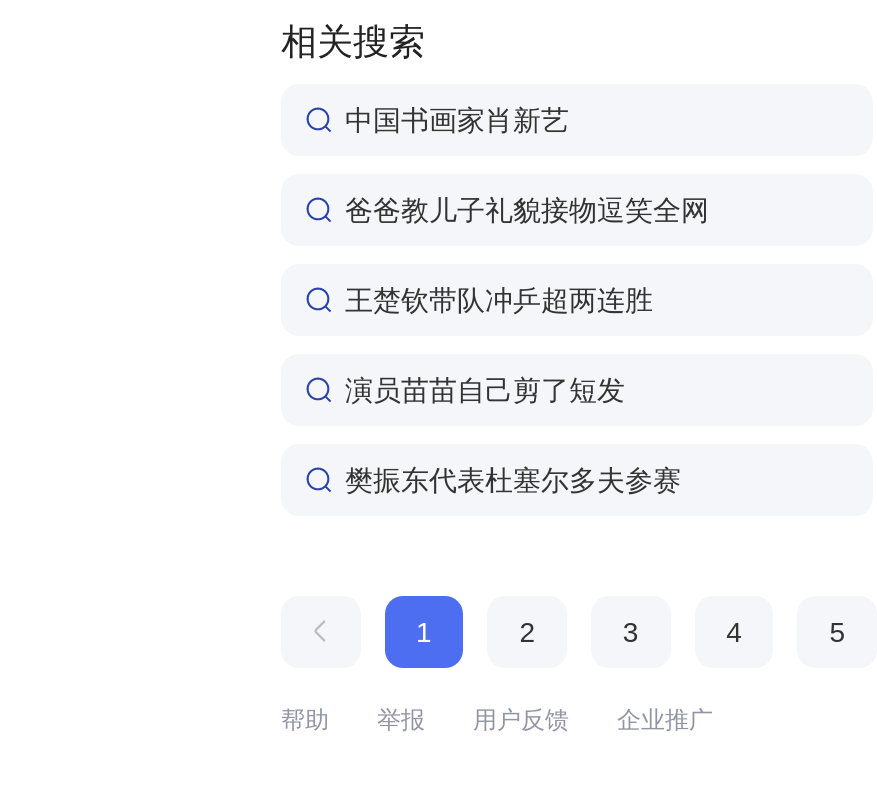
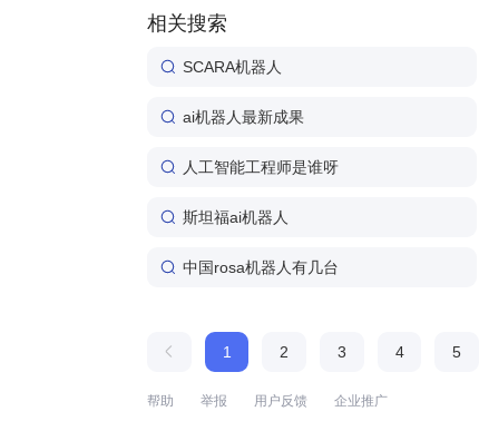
- 中国书画家肖新艺
+ SCARA机器人

- 爸爸教儿子礼貌接物逗笑全网
+ ai机器人最新成果

- 王楚钦带队冲乒超两连胜
+ 人工智能工程师是谁呀

- 演员苗苗自己剪了短发
+ 斯坦福ai机器人

- 樊振东代表杜塞尔多夫参赛
+ 中国rosa机器人有几台
